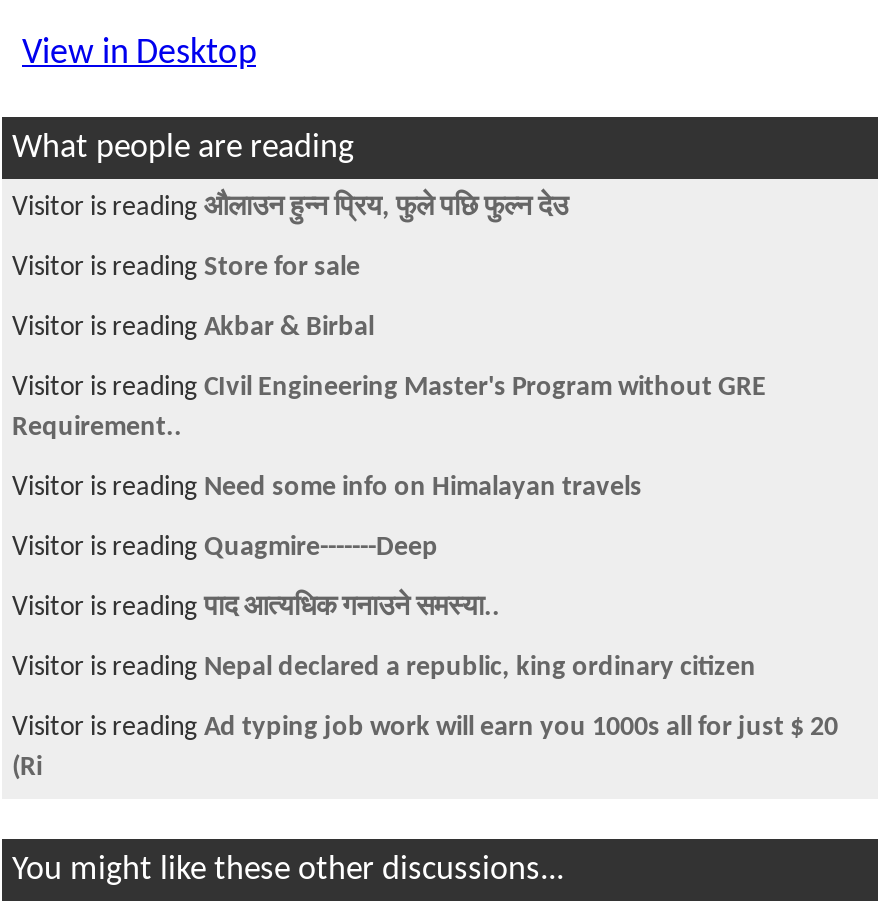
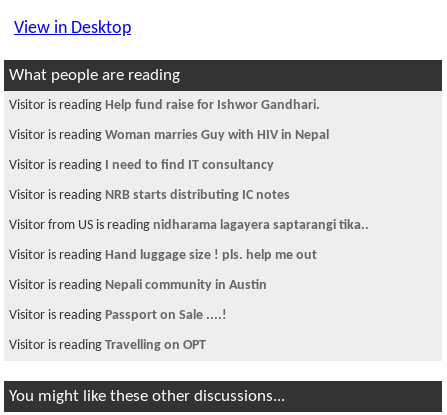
- Visitor is reading औलाउन हुन्न प्रिय, फुले पछि फुल्न देउ
+ Visitor is reading Help fund raise for Ishwor Gandhari.

- Visitor is reading Store for sale
+ Visitor is reading Woman marries Guy with HIV in Nepal

- Visitor is reading Akbar & Birbal
+ Visitor is reading I need to find IT consultancy

- Visitor is reading CIvil Engineering Master's Program without GRE
- Requirement..
+ Visitor is reading NRB starts distributing IC notes

- Visitor is reading Need some info on Himalayan travels
+ Visitor from US is reading nidharama lagayera saptarangi tika..

- Visitor is reading Quagmire-------Deep
+ Visitor is reading Hand luggage size ! pls. help me out

- Visitor is reading पाद आत्यधिक गनाउने समस्या..
+ Visitor is reading Nepali community in Austin

- Visitor is reading Nepal declared a republic, king ordinary citizen
+ Visitor is reading Passport on Sale ....!

- Visitor is reading Ad typing job work will earn you 1000s all for just $ 20
- (Ri
+ Visitor is reading Travelling on OPT
